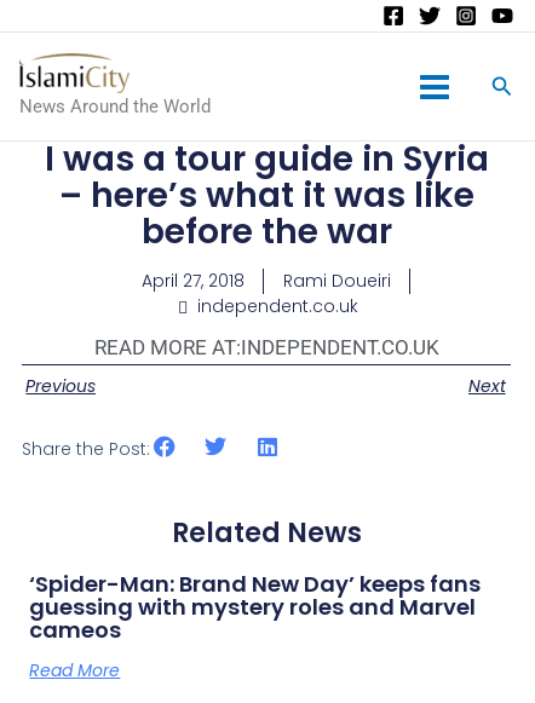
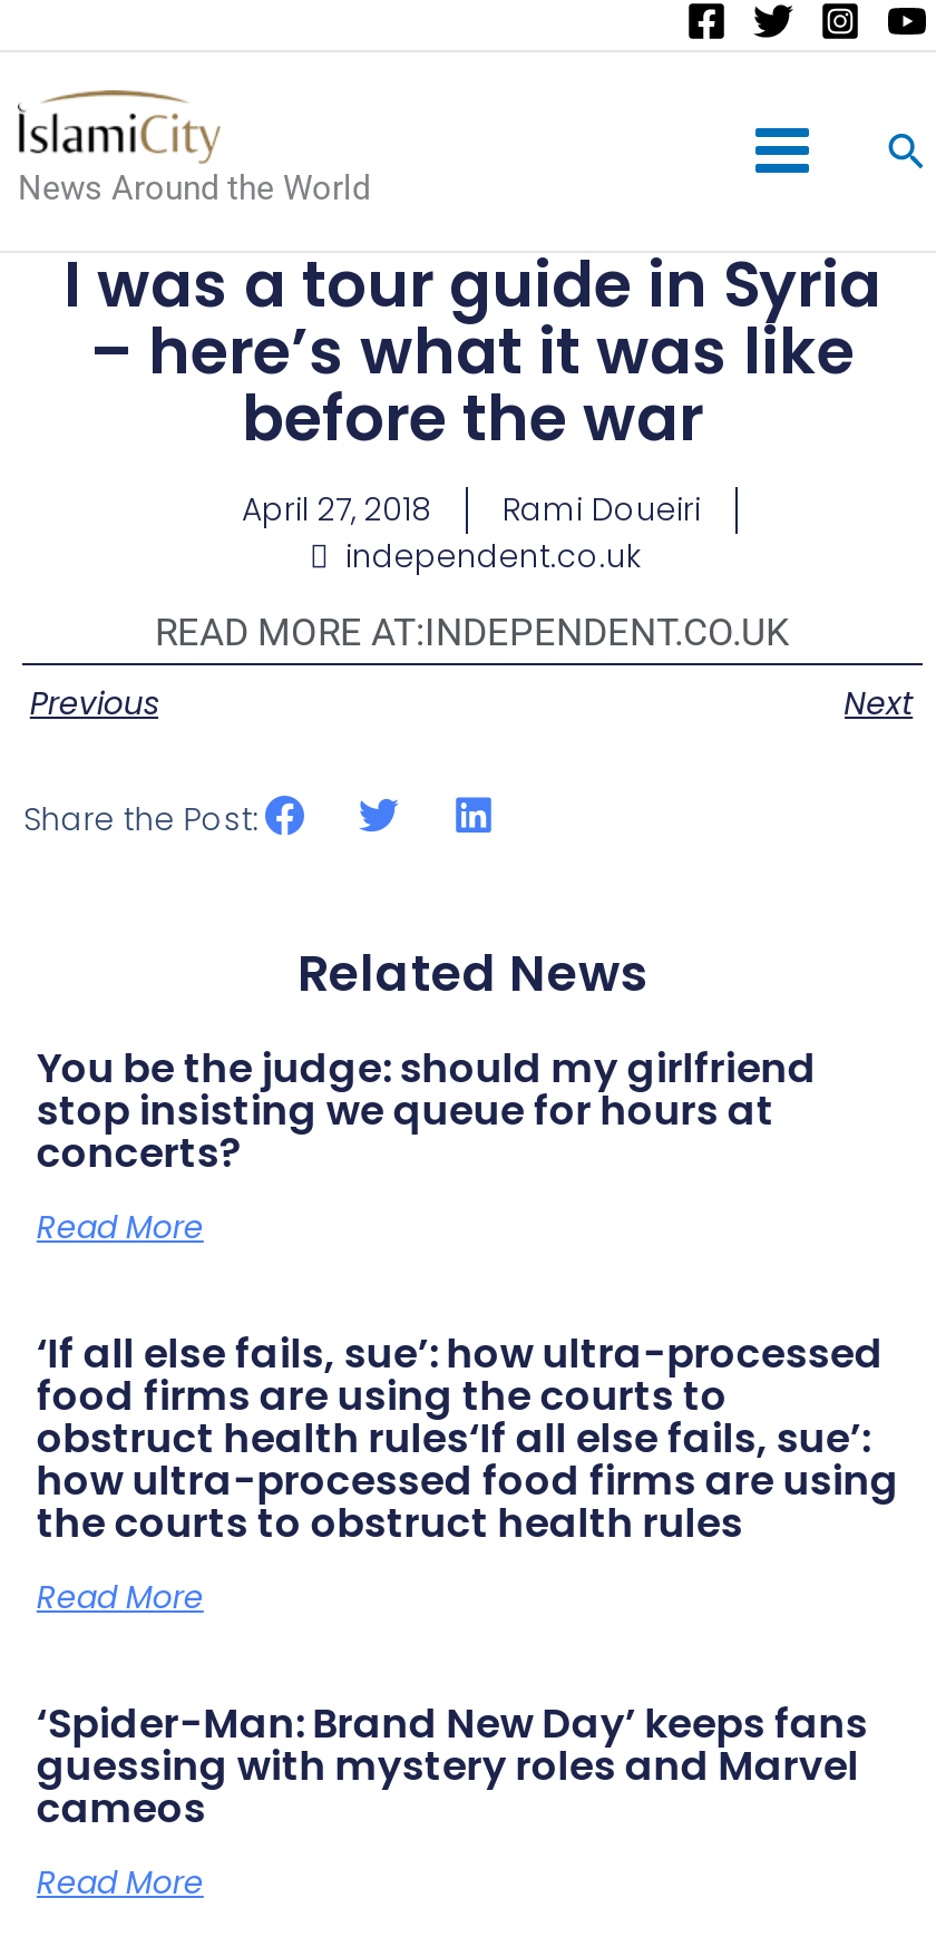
+ You be the judge: should my girlfriend
+ stop insisting we queue for hours at
+ concerts?
+ Read More
+ ‘If all else fails, sue’: how ultra-processed
+ food firms are using the courts to
+ obstruct health rules‘If all else fails, sue’:
+ how ultra-processed food firms are using
+ the courts to obstruct health rules
+ Read More
